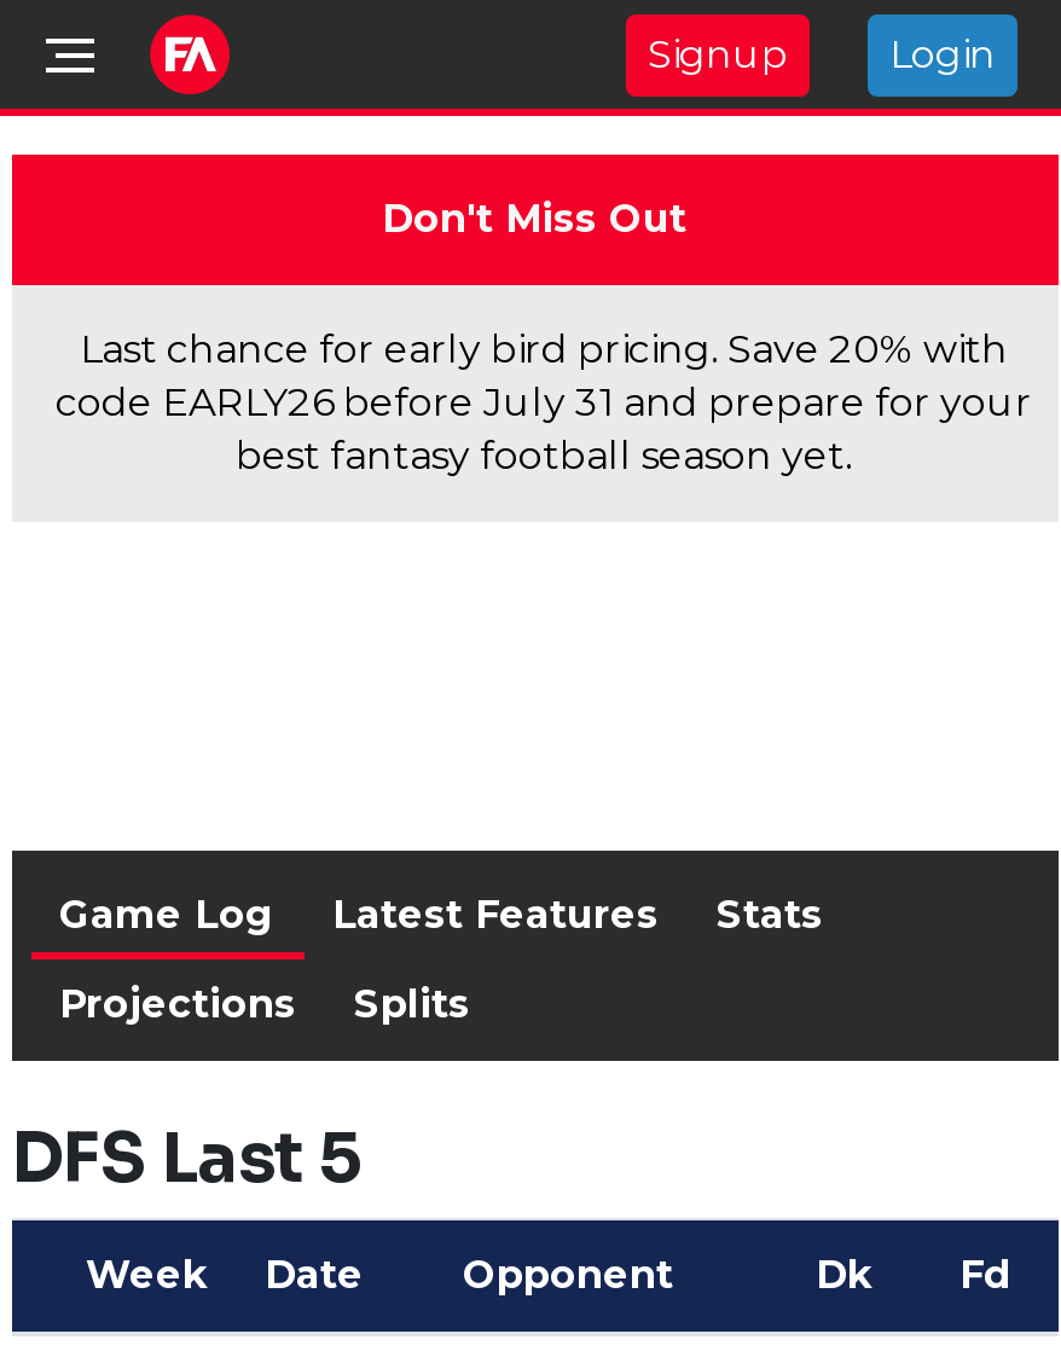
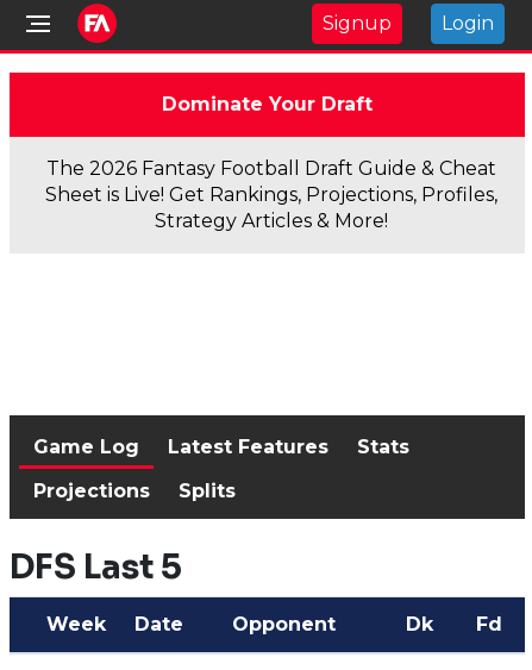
- Don't Miss Out
+ Dominate Your Draft

- Last chance for early bird pricing. Save 20% with
- code EARLY26 before July 31 and prepare for your
- best fantasy football season yet.
+ The 2026 Fantasy Football Draft Guide & Cheat
+ Sheet is Live! Get Rankings, Projections, Profiles,
+ Strategy Articles & More!
